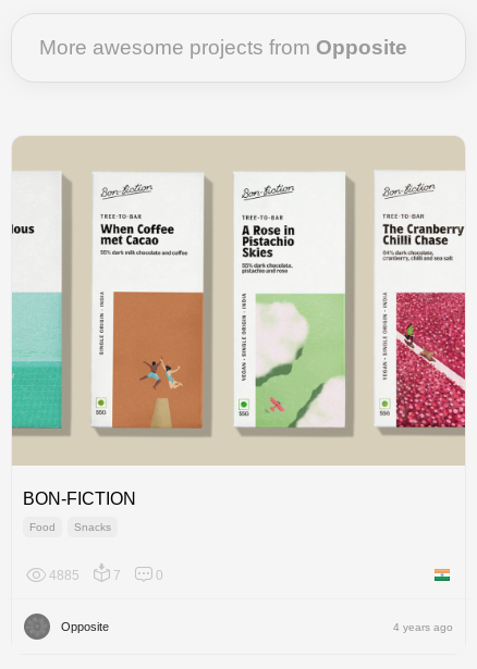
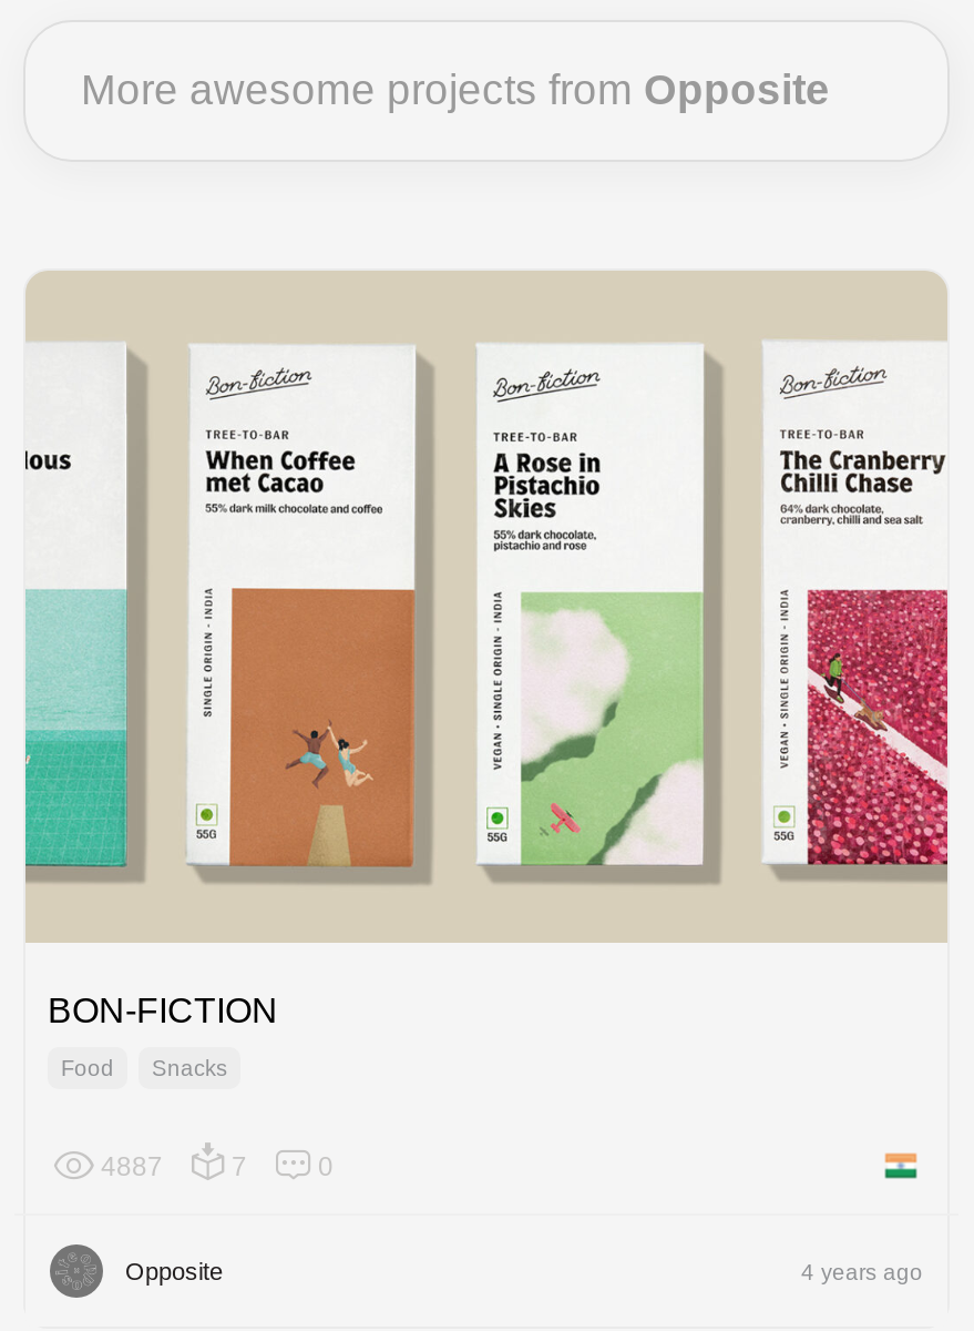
- 4885
+ 4887
